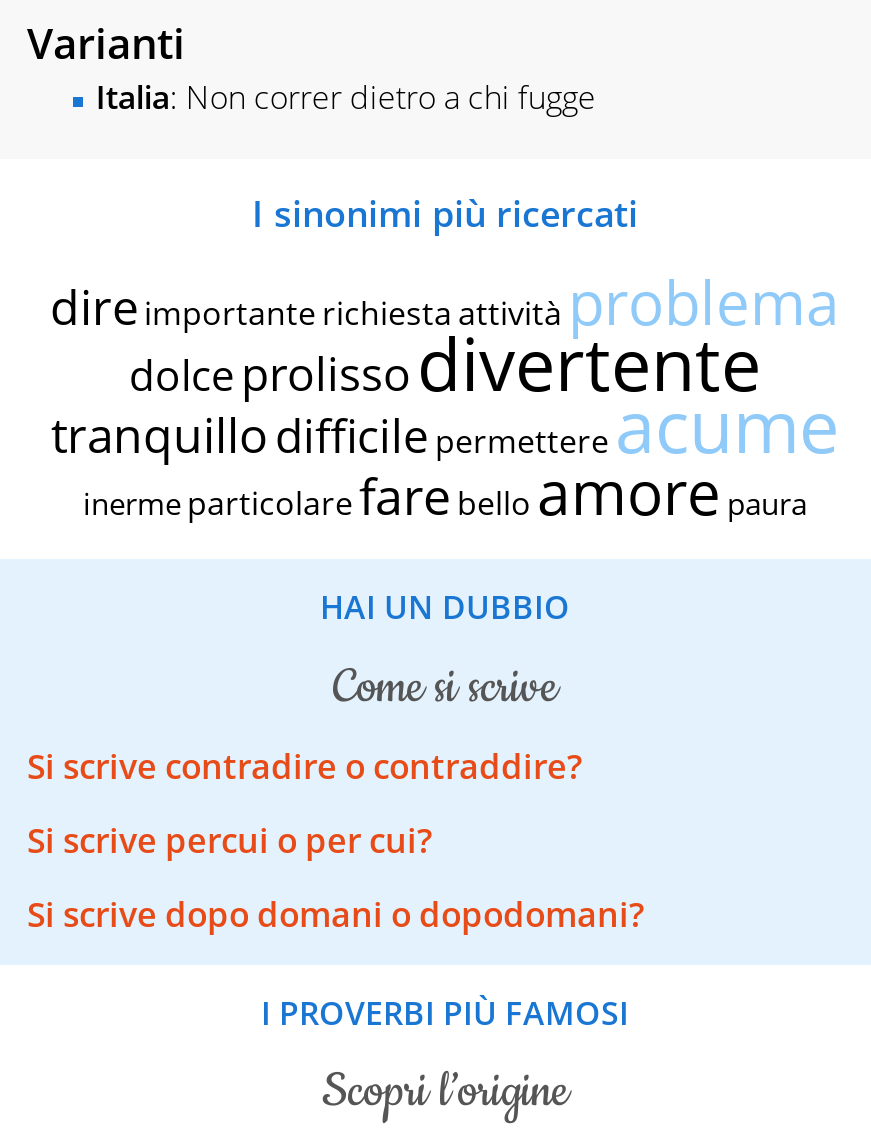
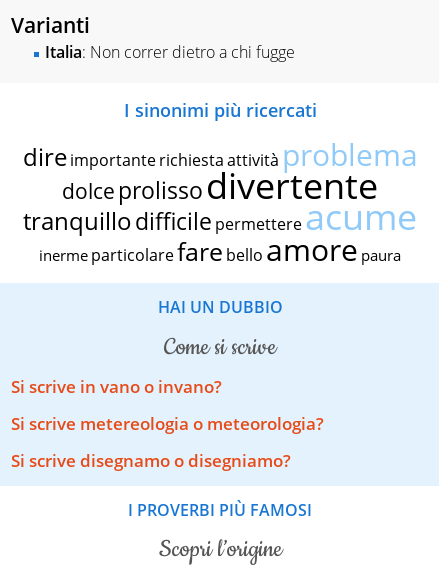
- Si scrive contradire o contraddire?
+ Si scrive in vano o invano?

- Si scrive percui o per cui?
+ Si scrive metereologia o meteorologia?

- Si scrive dopo domani o dopodomani?
+ Si scrive disegnamo o disegniamo?
